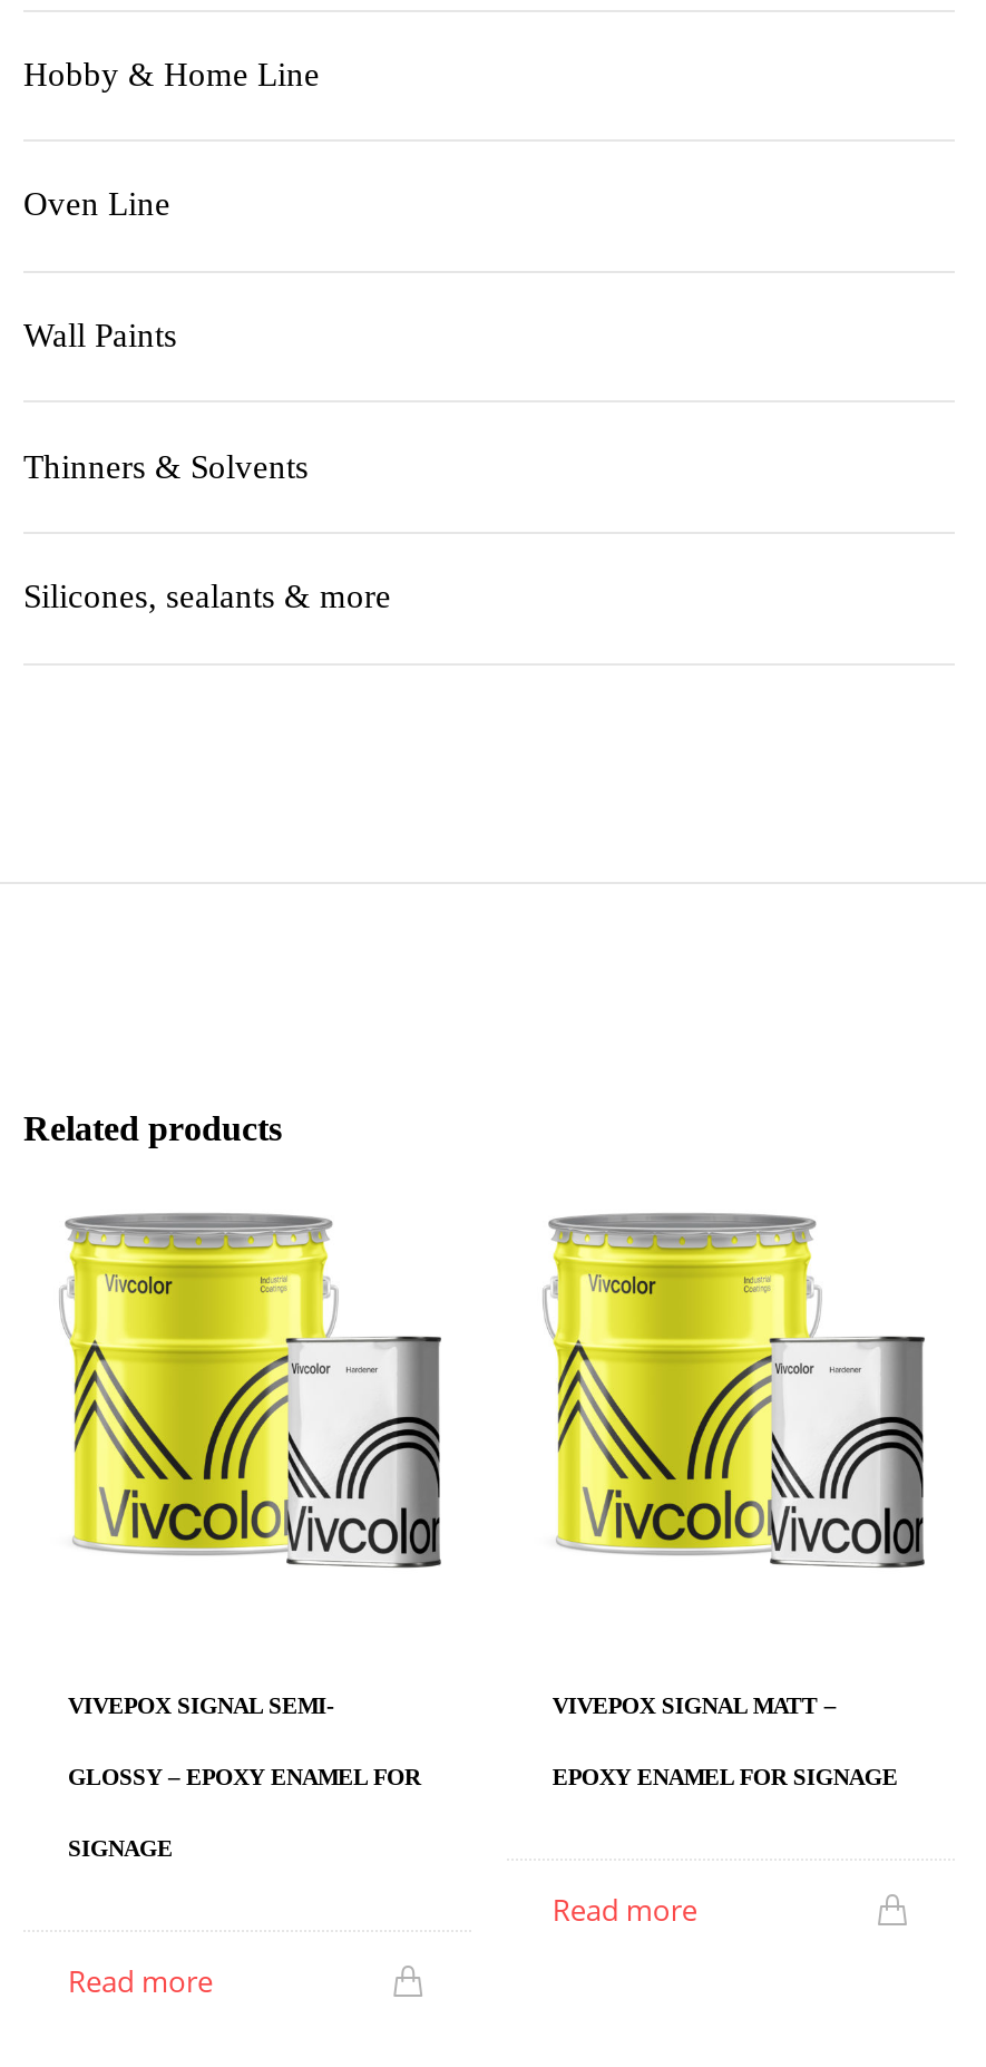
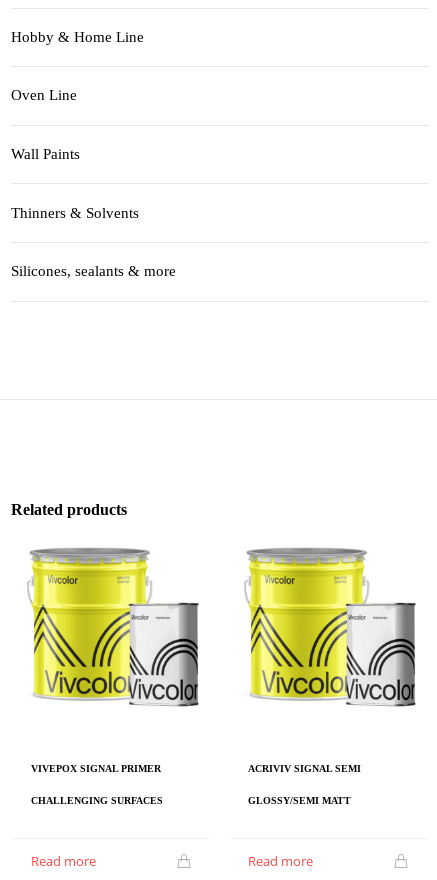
- VIVEPOX SIGNAL SEMI-
- GLOSSY – EPOXY ENAMEL FOR
- SIGNAGE
+ VIVEPOX SIGNAL PRIMER
+ CHALLENGING SURFACES

- VIVEPOX SIGNAL MATT –
+ ACRIVIV SIGNAL SEMI

- EPOXY ENAMEL FOR SIGNAGE
+ GLOSSY/SEMI MATT
